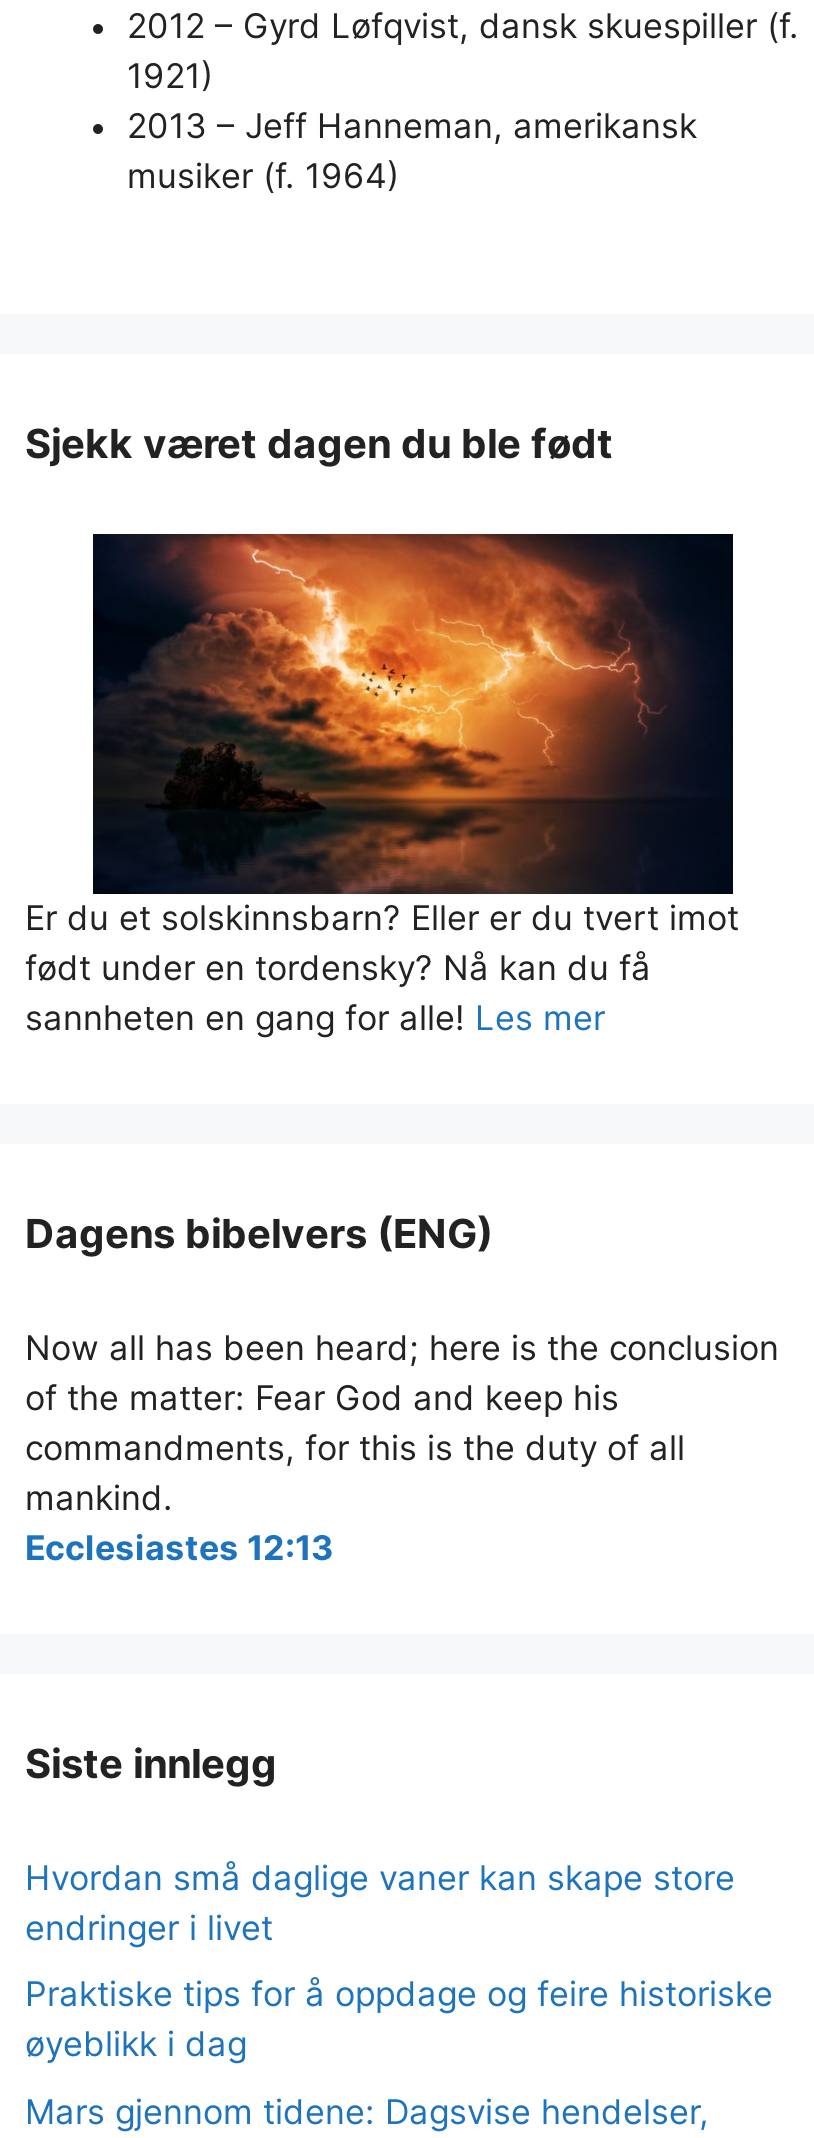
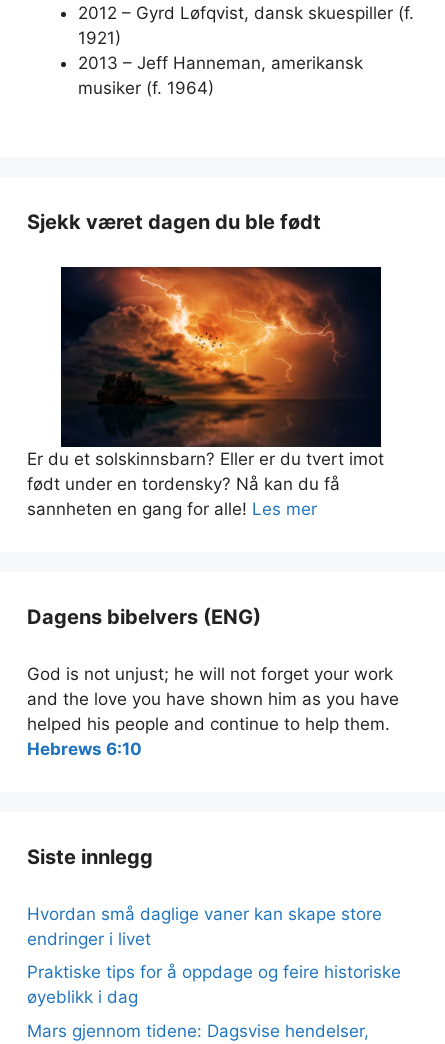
- Now all has been heard; here is the conclusion
- of the matter: Fear God and keep his
- commandments, for this is the duty of all
- mankind.
- Ecclesiastes 12:13
+ God is not unjust; he will not forget your work
+ and the love you have shown him as you have
+ helped his people and continue to help them.
+ Hebrews 6:10
